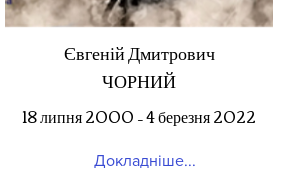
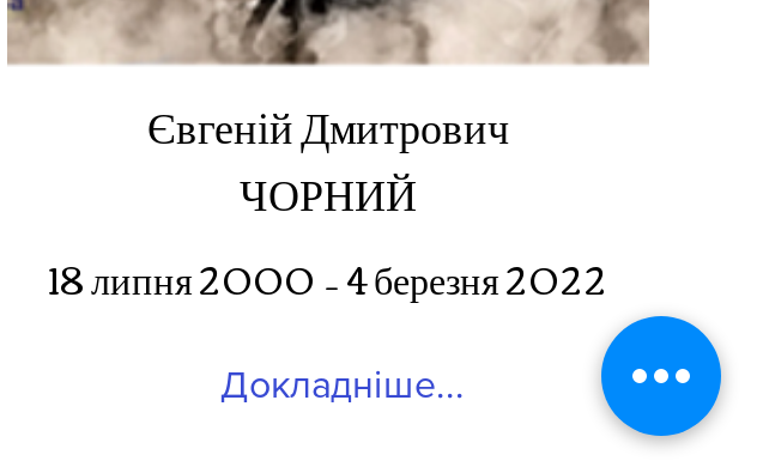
+ [image]
